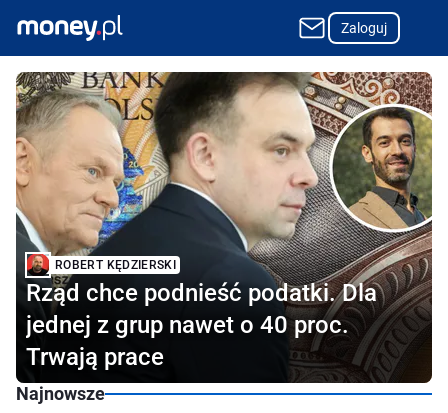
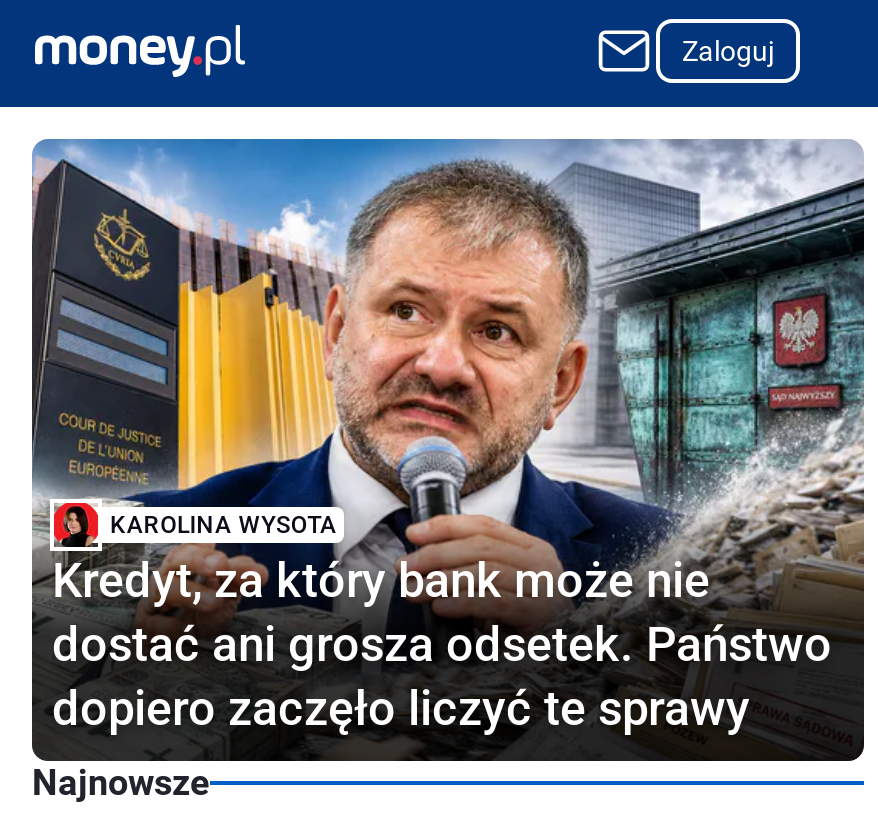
- [image]
- ROBERT KĘDZIERSKI
- Rząd chce podnieść podatki. Dla
- jednej z grup nawet o 40 proc.
- Trwają prace
+ [image]
+ KAROLINA WYSOTA
+ Kredyt, za który bank może nie
+ dostać ani grosza odsetek. Państwo
+ dopiero zaczęło liczyć te sprawy
